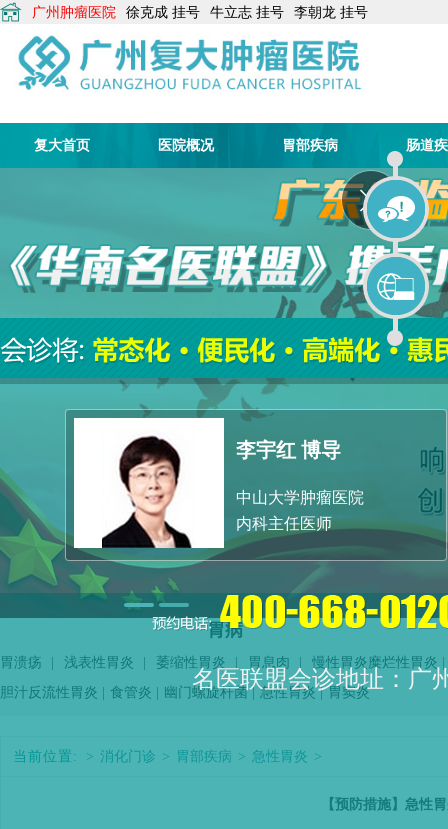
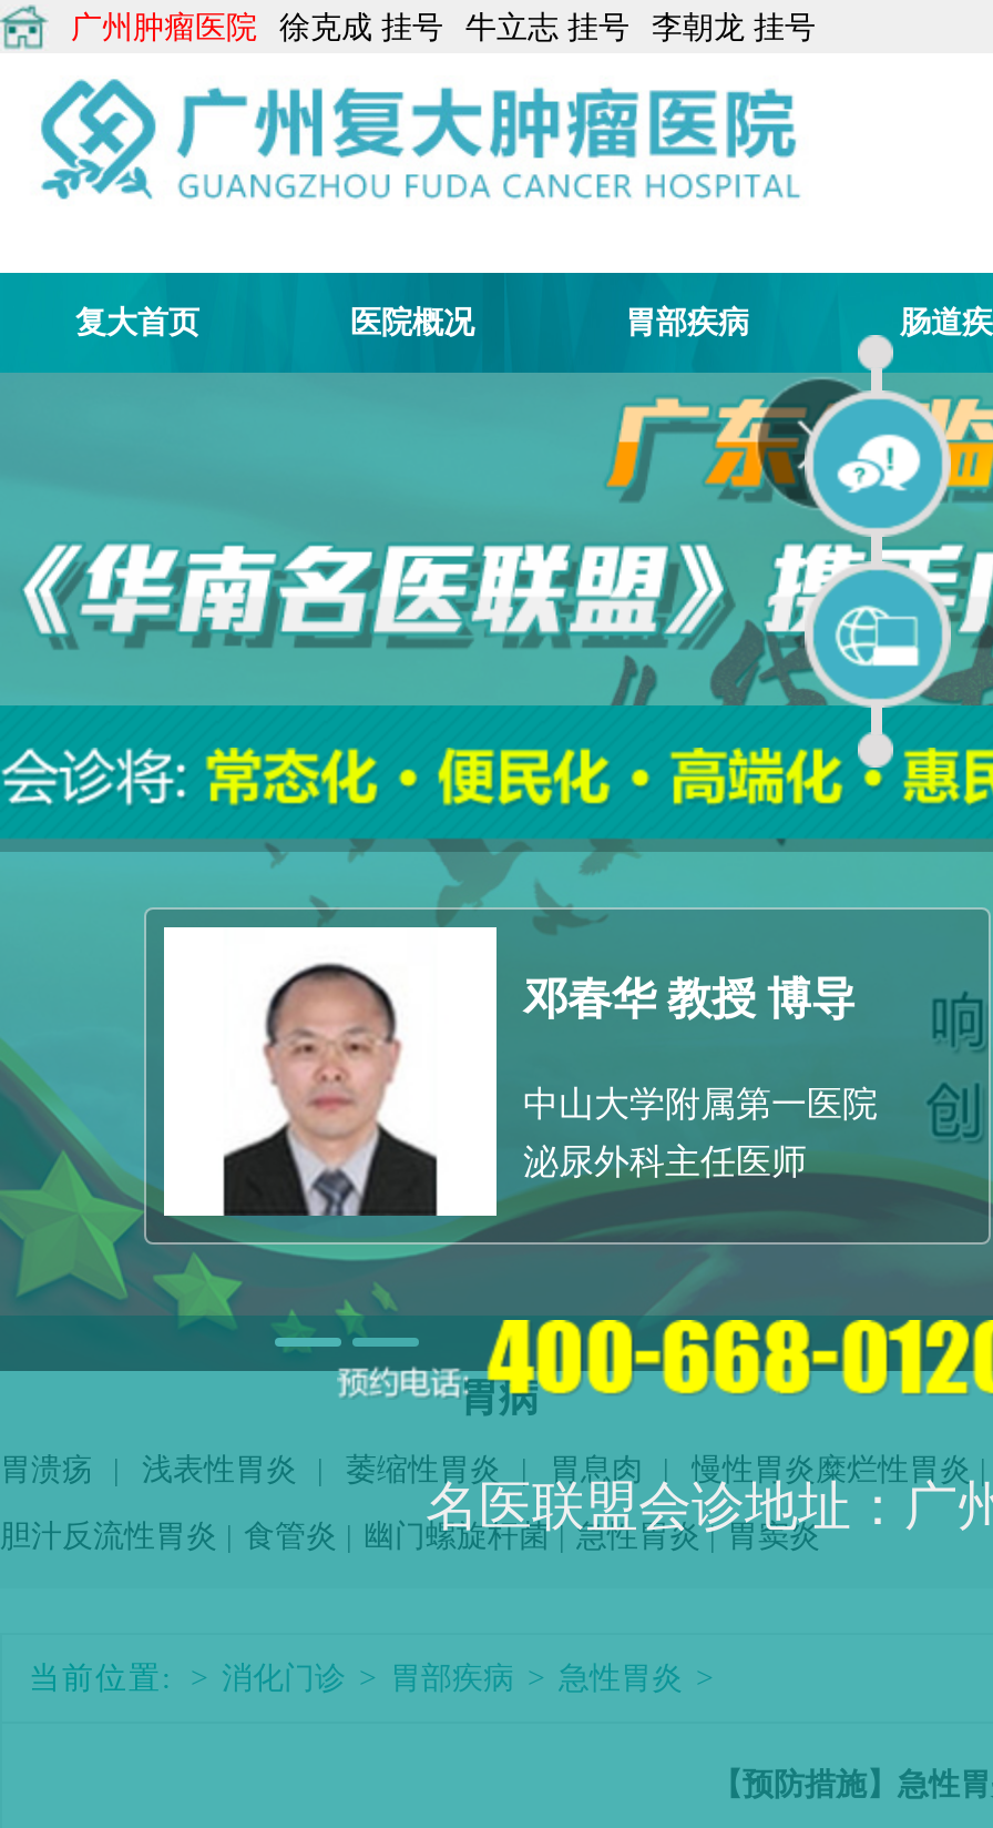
- [image]
- 李宇红 博导
+ [image]
+ 邓春华 教授 博导

- 中山大学肿瘤医院
+ 中山大学附属第一医院

- 内科主任医师
+ 泌尿外科主任医师
